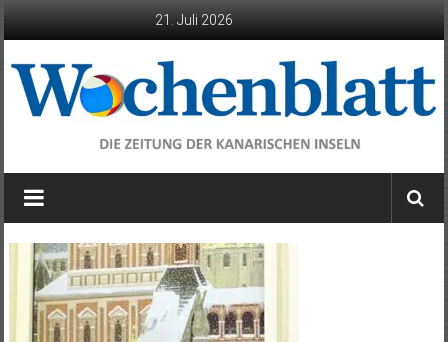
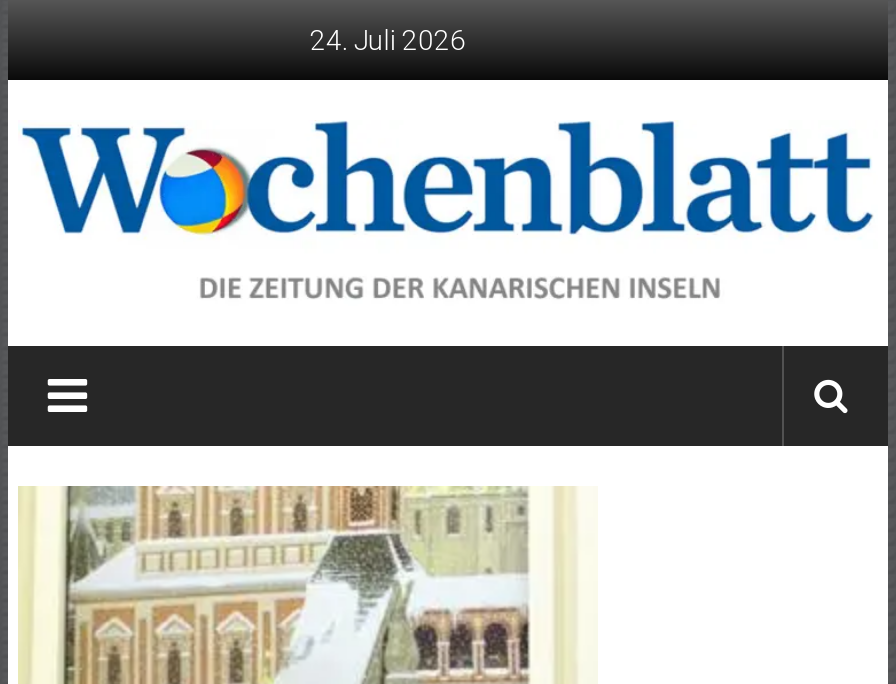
- 21. Juli 2026
+ 24. Juli 2026
